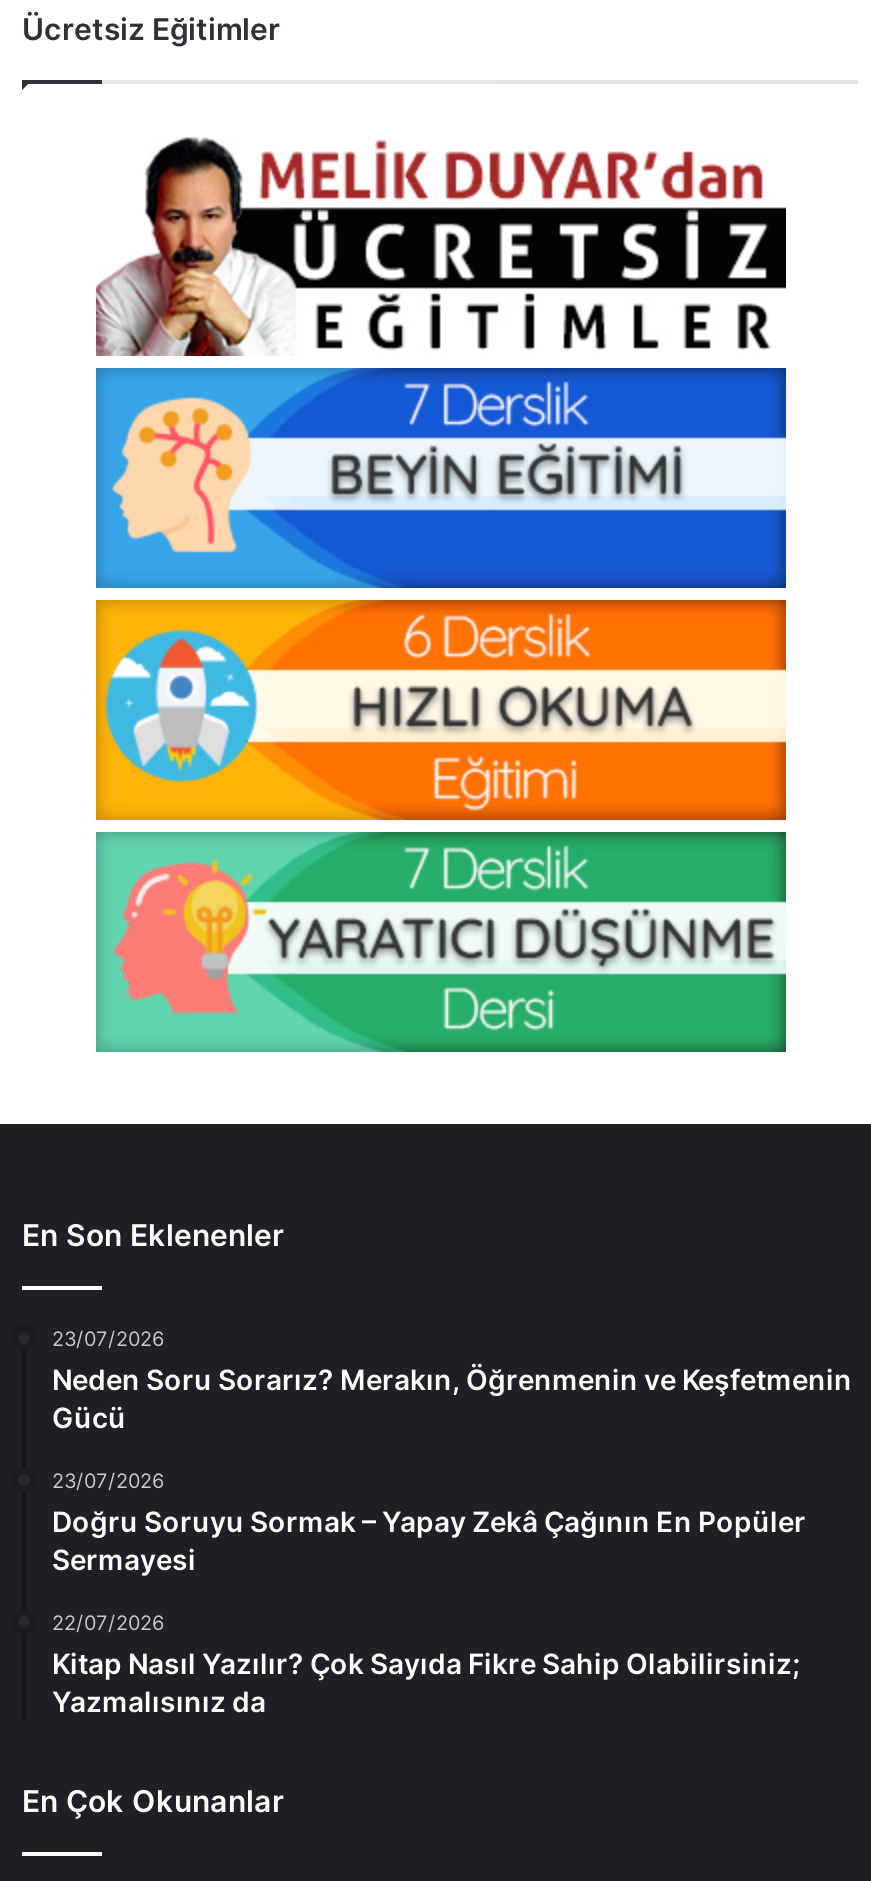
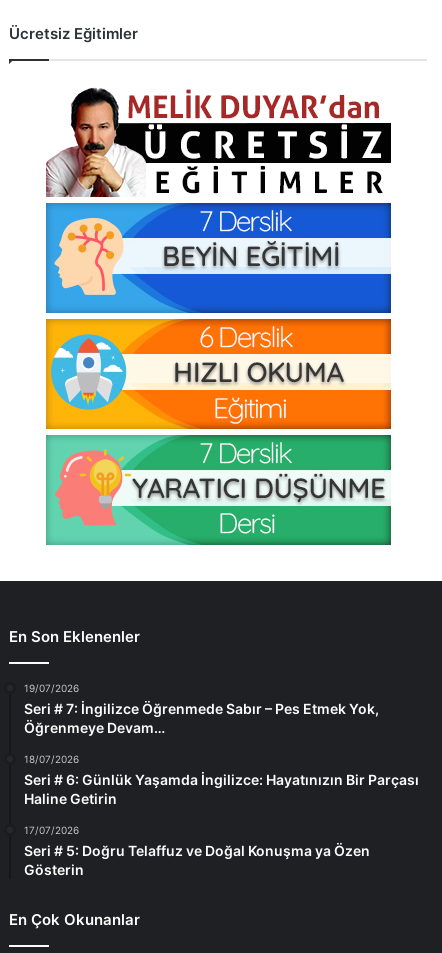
- 23/07/2026
- Neden Soru Sorarız? Merakın, Öğrenmenin ve Keşfetmenin
- Gücü
+ 19/07/2026
+ Seri # 7: İngilizce Öğrenmede Sabır – Pes Etmek Yok,
+ Öğrenmeye Devam…

- 23/07/2026
- Doğru Soruyu Sormak – Yapay Zekâ Çağının En Popüler
- Sermayesi
+ 18/07/2026
+ Seri # 6: Günlük Yaşamda İngilizce: Hayatınızın Bir Parçası
+ Haline Getirin

- 22/07/2026
- Kitap Nasıl Yazılır? Çok Sayıda Fikre Sahip Olabilirsiniz;
- Yazmalısınız da
+ 17/07/2026
+ Seri # 5: Doğru Telaffuz ve Doğal Konuşma ya Özen
+ Gösterin
